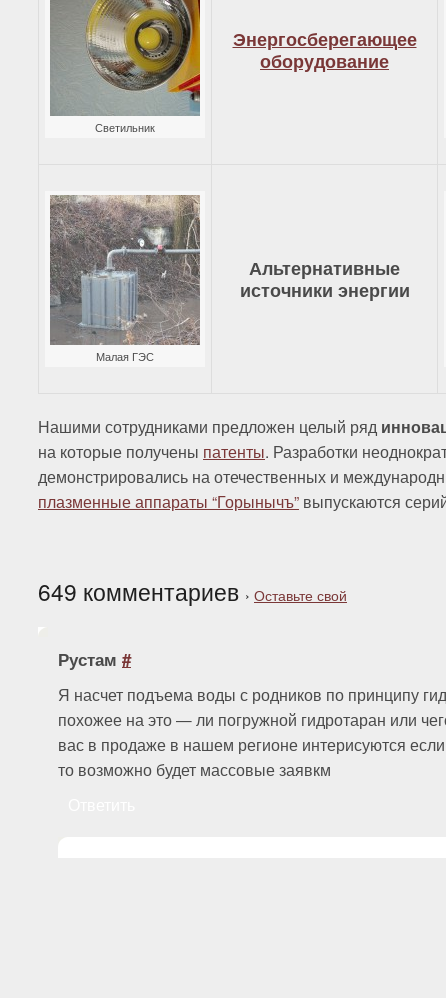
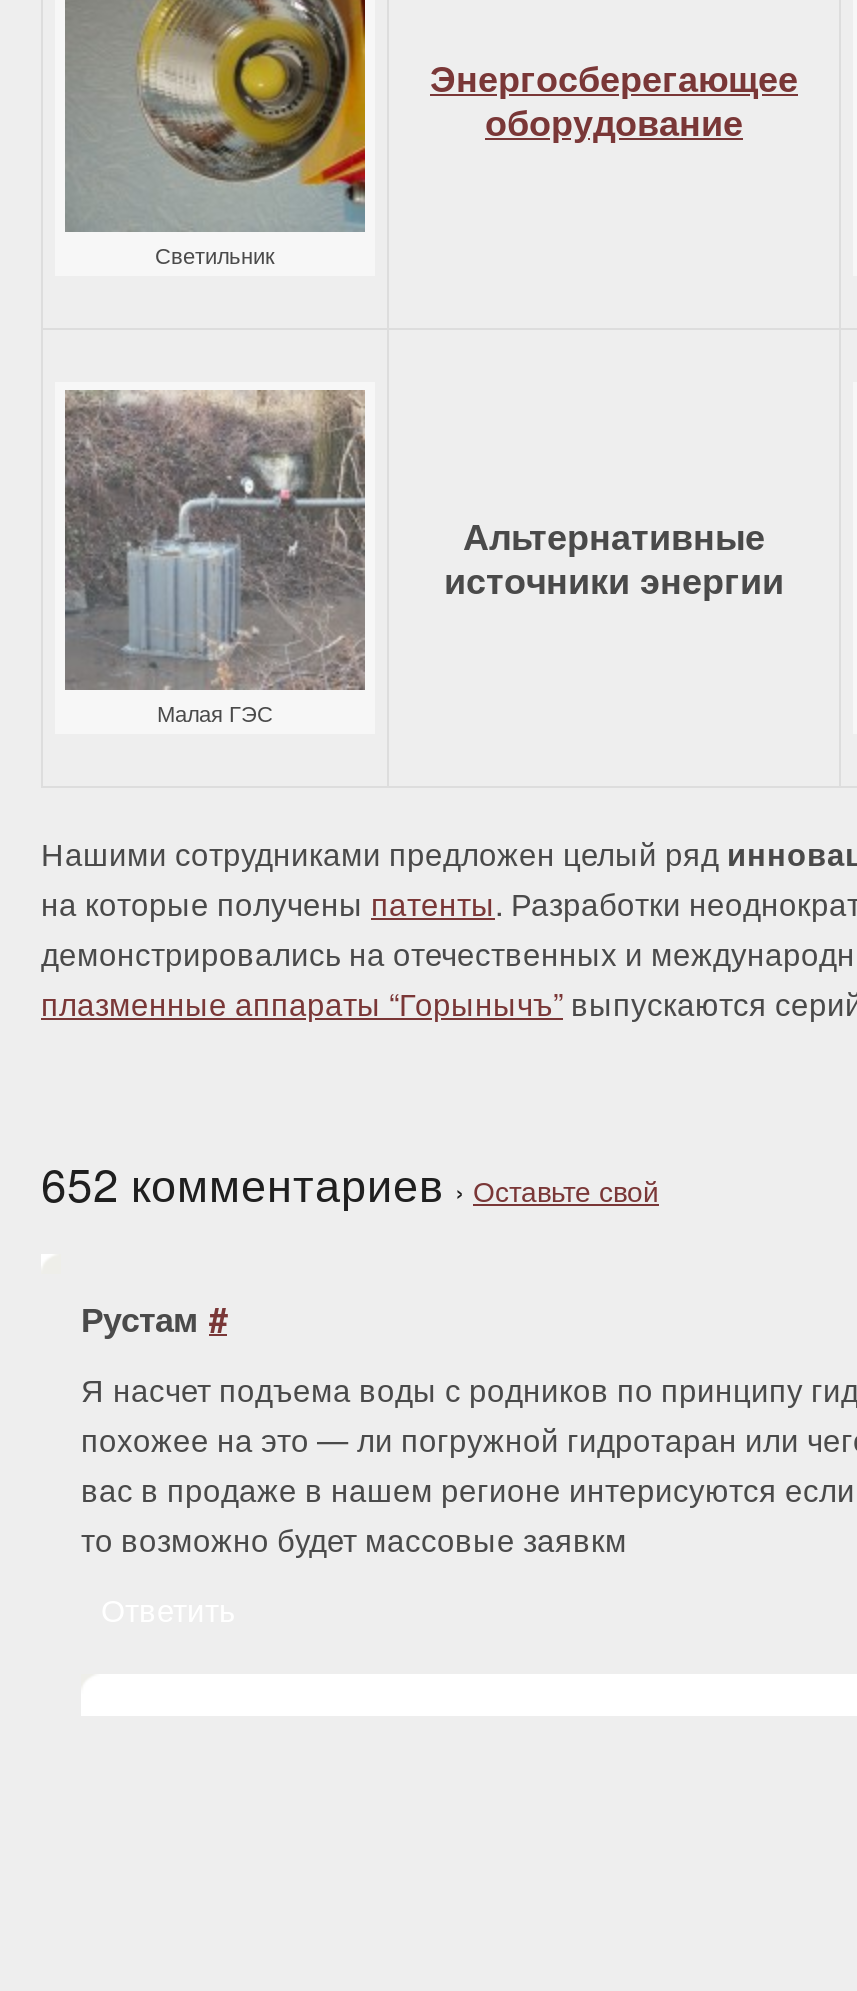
- 649 комментариев › Оставьте свой
+ 652 комментариев › Оставьте свой
